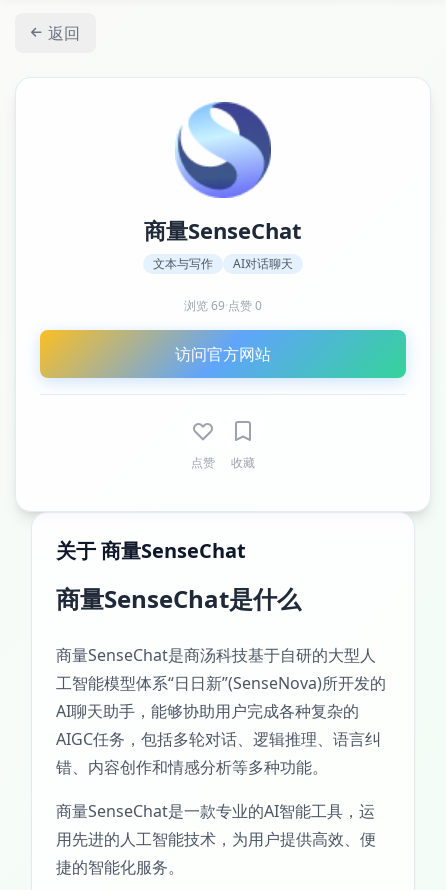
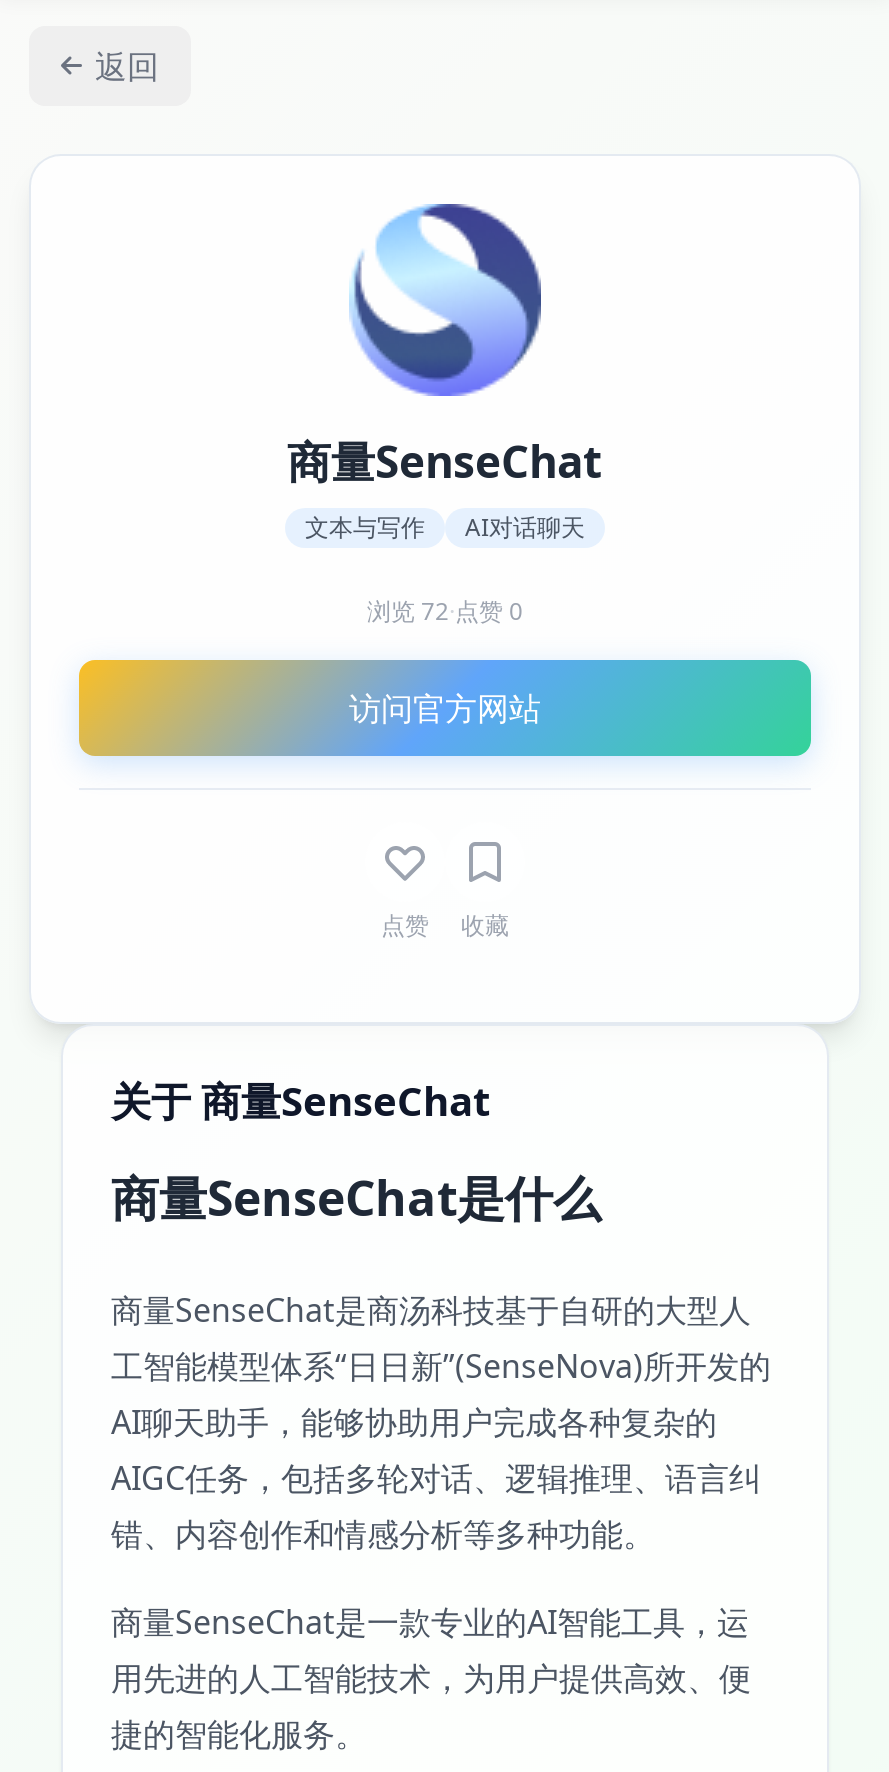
- 浏览69·点赞0
+ 浏览72·点赞0
